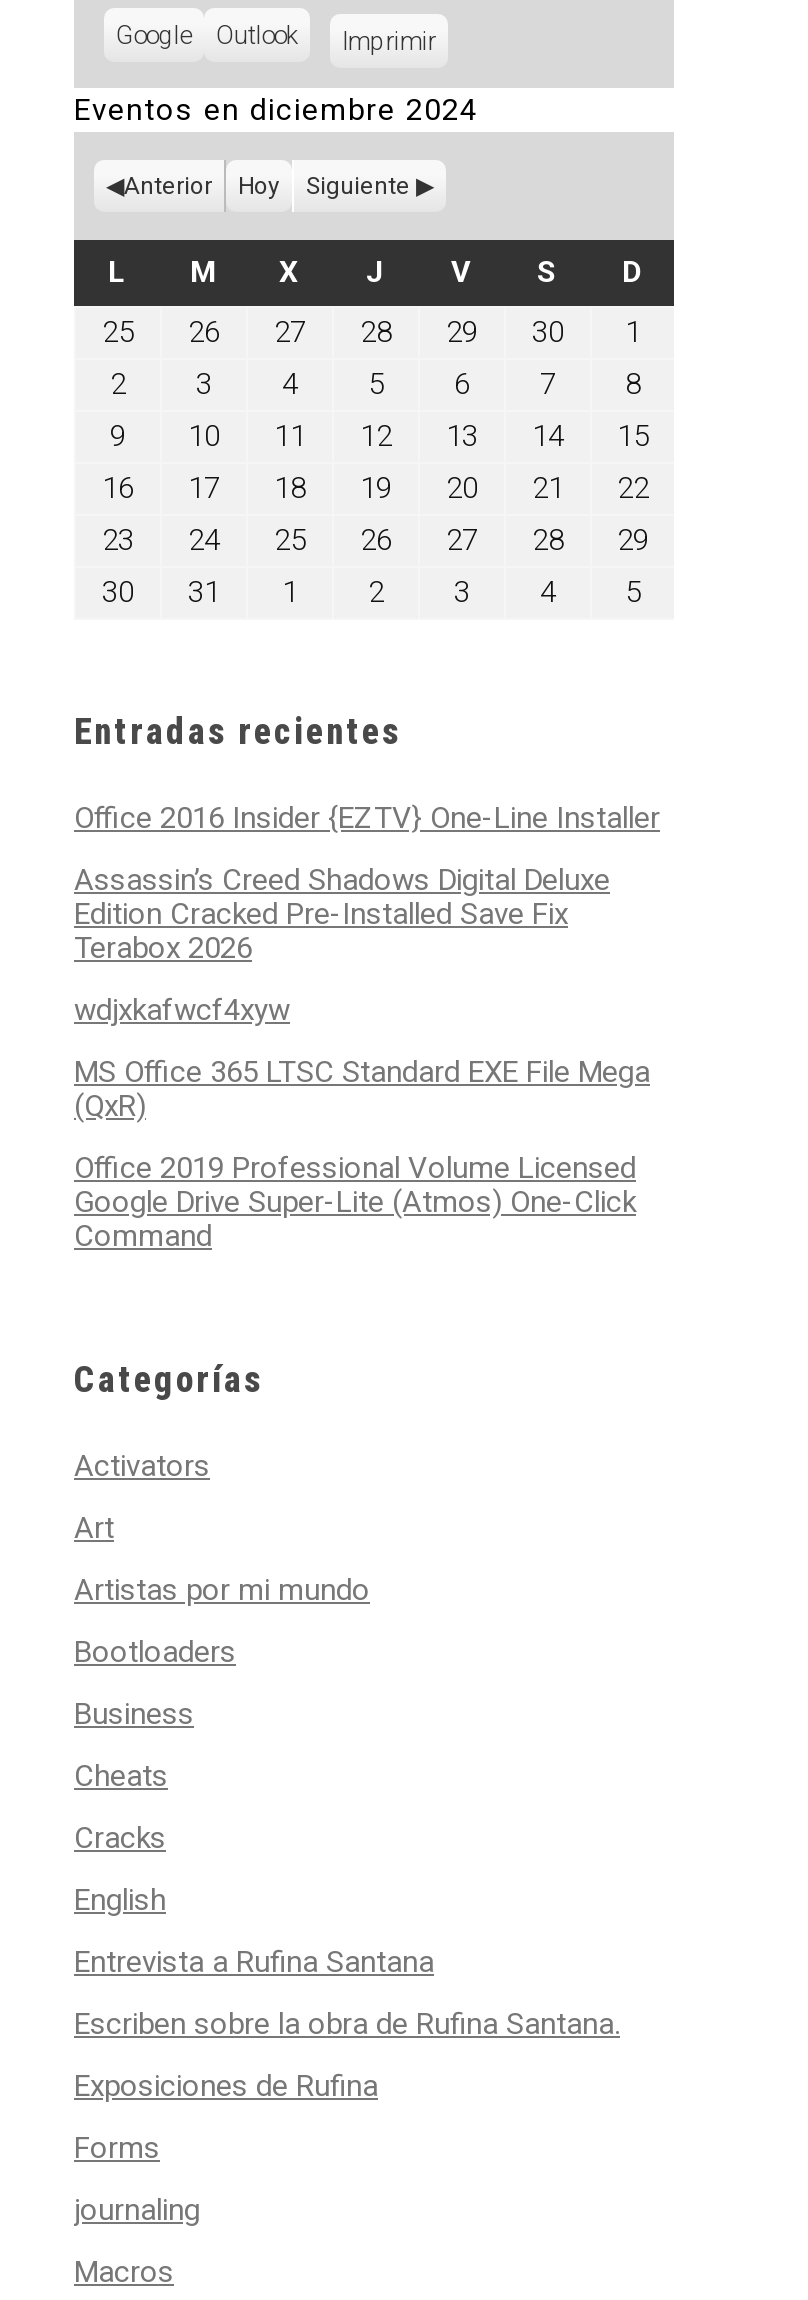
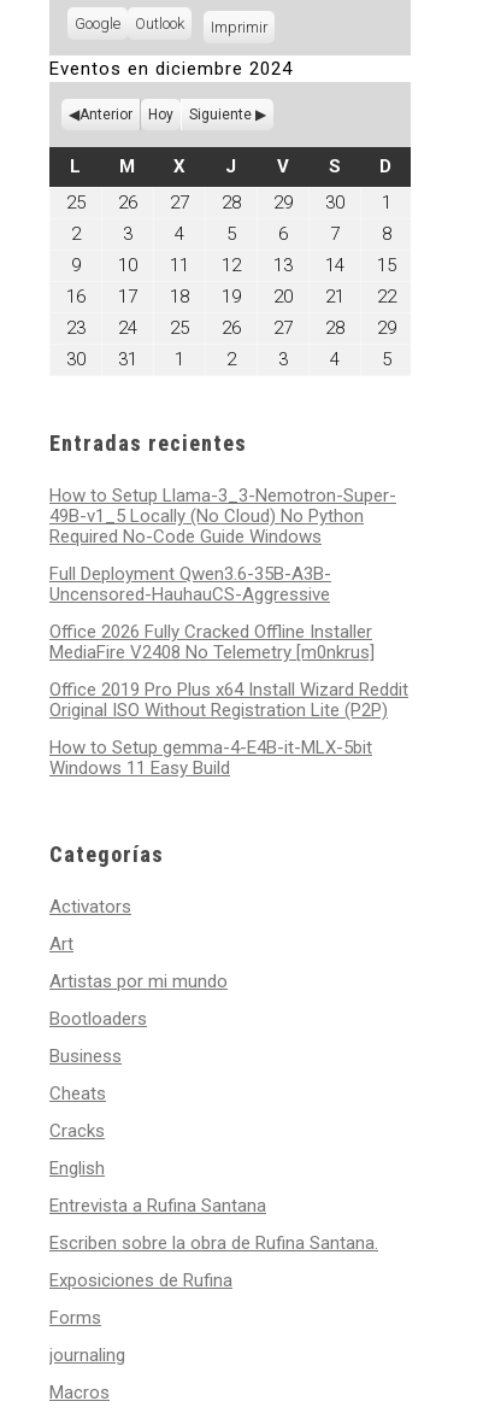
- Office 2016 Insider {EZTV} One-Line Installer
+ How to Setup Llama-3_3-Nemotron-Super-
+ 49B-v1_5 Locally (No Cloud) No Python
+ Required No-Code Guide Windows

- Assassin’s Creed Shadows Digital Deluxe
- Edition Cracked Pre-Installed Save Fix
- Terabox 2026
+ Full Deployment Qwen3.6-35B-A3B-
+ Uncensored-HauhauCS-Aggressive

- wdjxkafwcf4xyw
+ Office 2026 Fully Cracked Offline Installer
+ MediaFire V2408 No Telemetry [m0nkrus]

- MS Office 365 LTSC Standard EXE File Mega
- (QxR)
+ Office 2019 Pro Plus x64 Install Wizard Reddit
+ Original ISO Without Registration Lite (P2P)

- Office 2019 Professional Volume Licensed
- Google Drive Super-Lite (Atmos) One-Click
- Command
+ How to Setup gemma-4-E4B-it-MLX-5bit
+ Windows 11 Easy Build
